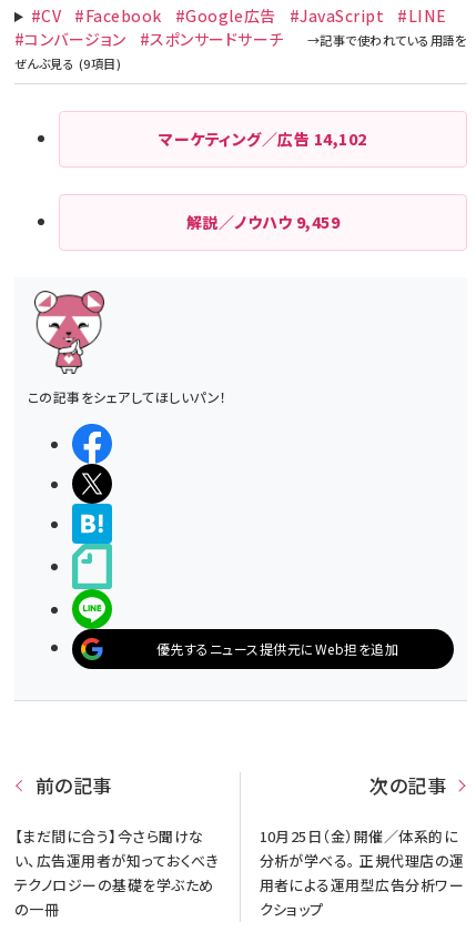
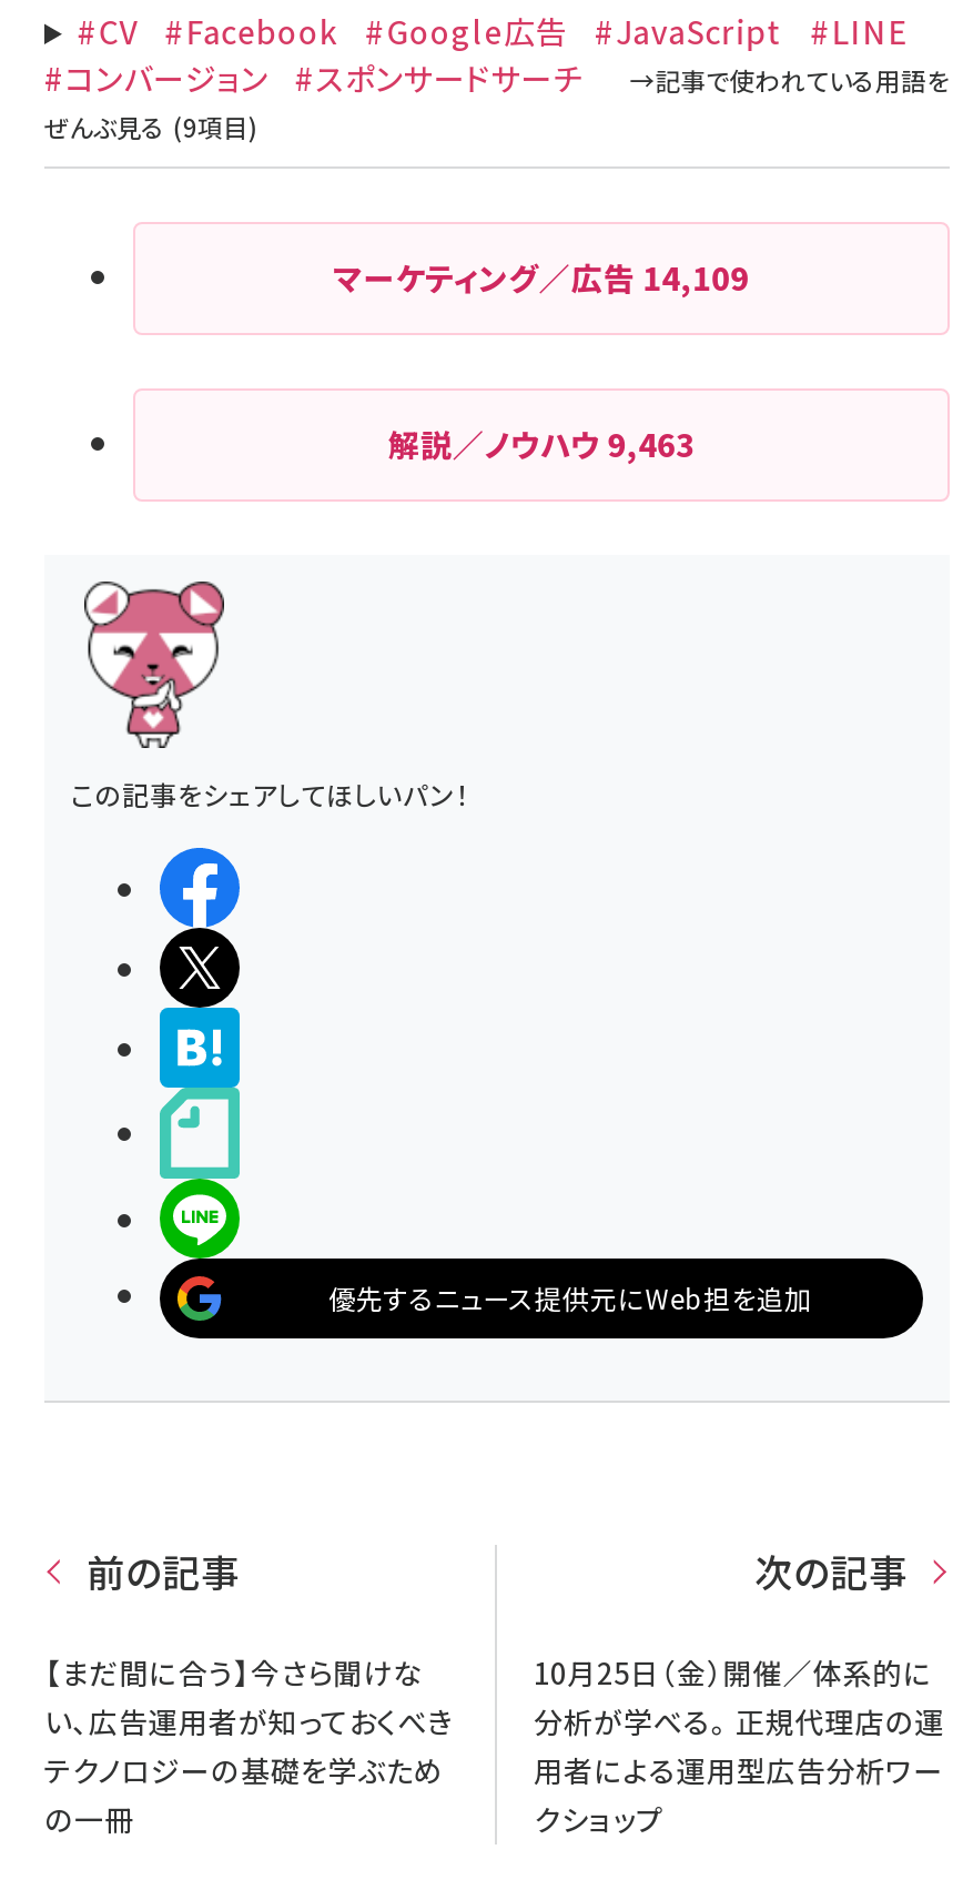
- マーケティング／広告14,102
+ マーケティング／広告14,109

- 解説／ノウハウ9,459
+ 解説／ノウハウ9,463
